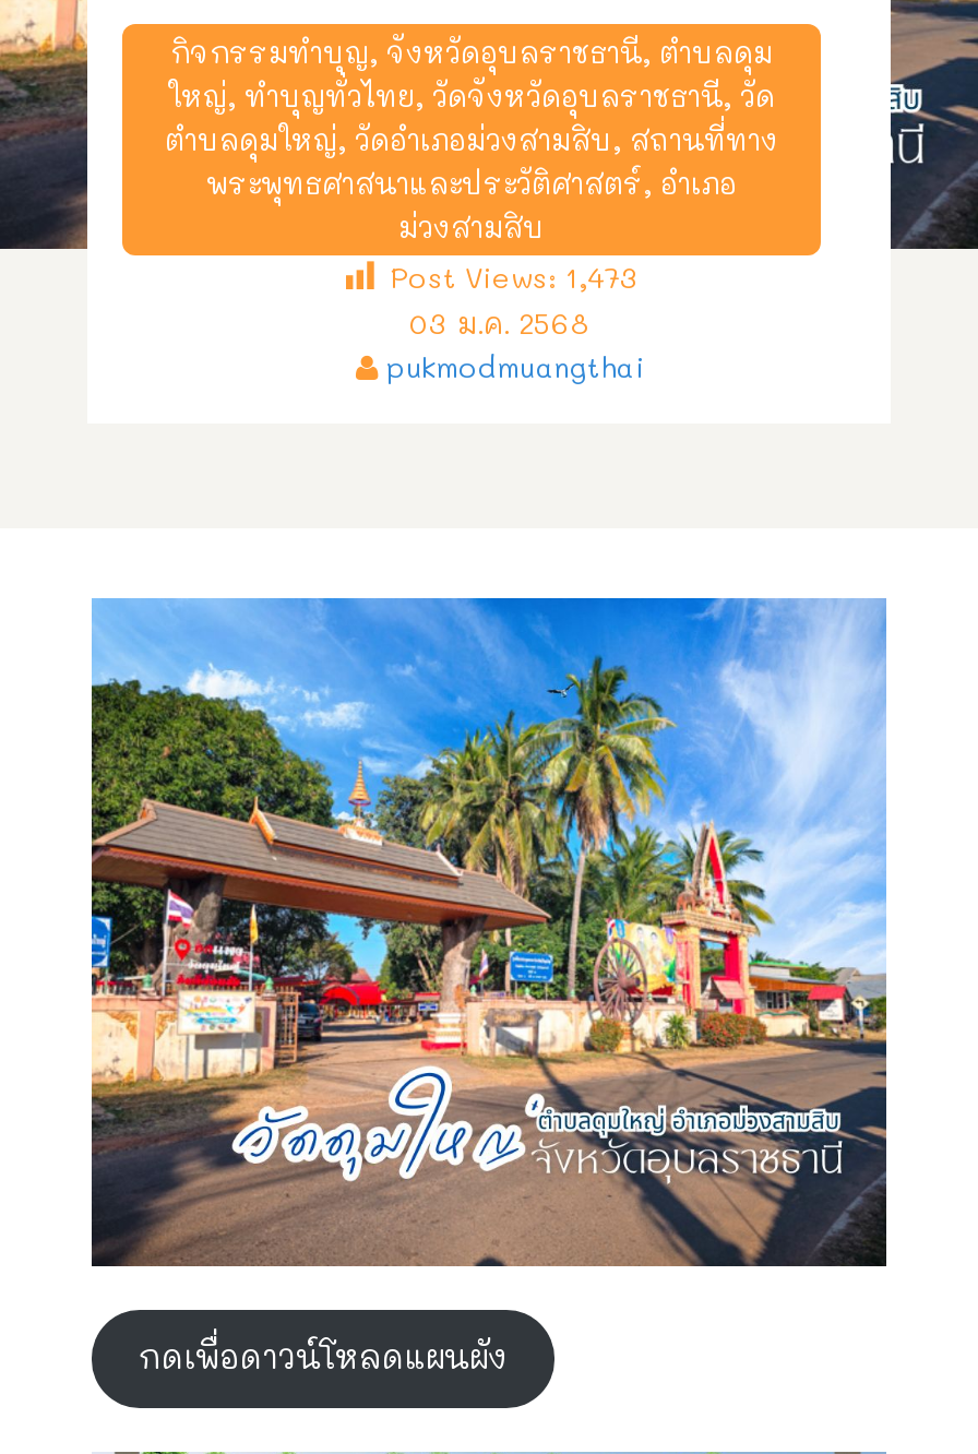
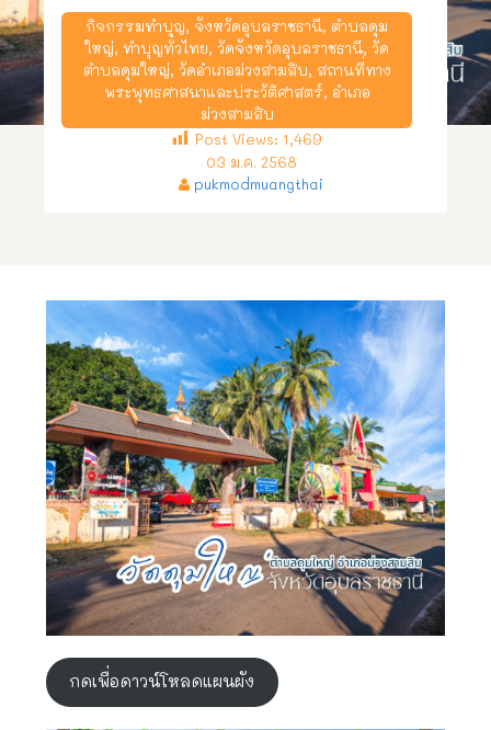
- Post Views: 1,473
+ Post Views: 1,469
